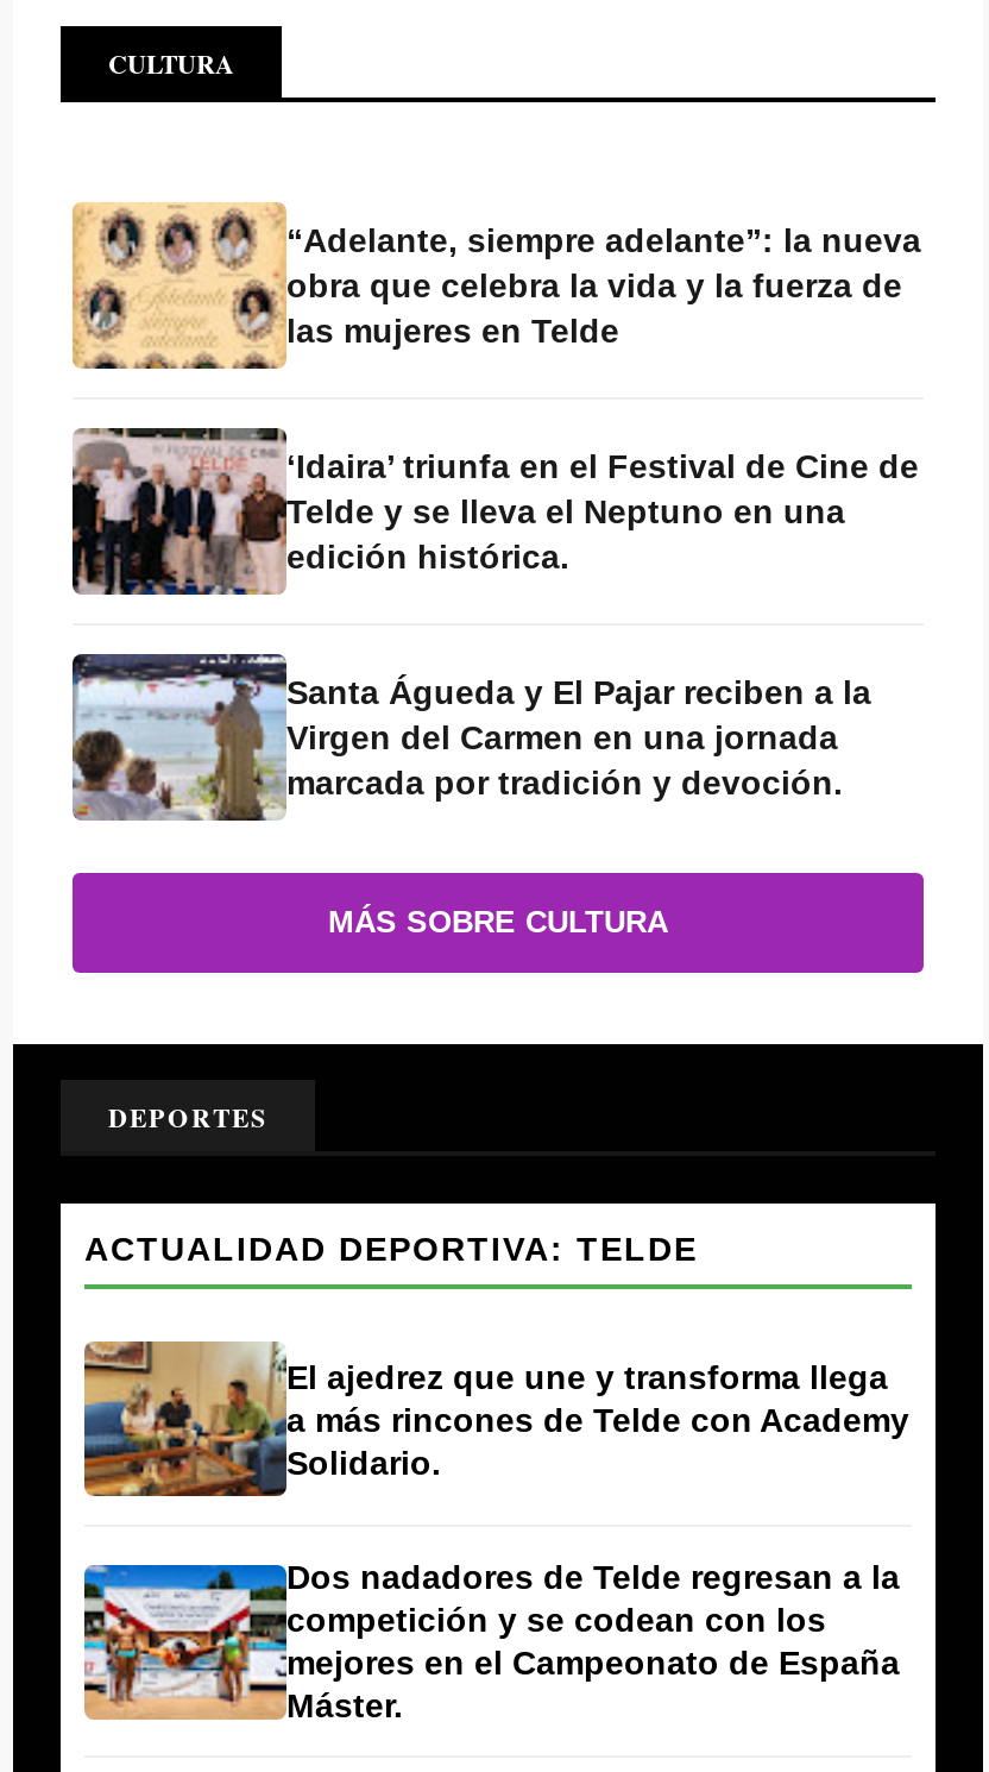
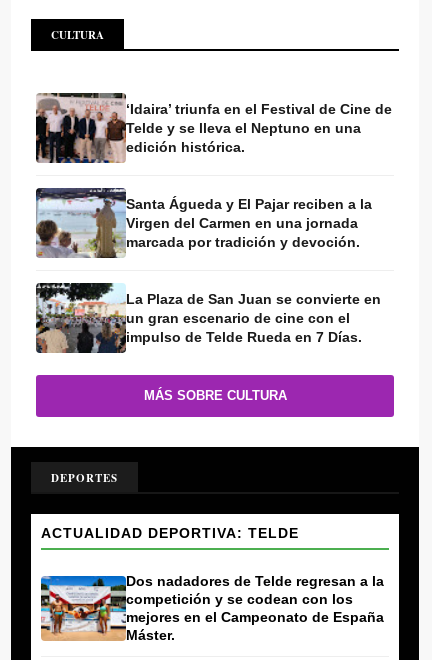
- [image]
- “Adelante, siempre adelante”: la nueva
- obra que celebra la vida y la fuerza de
- las mujeres en Telde

+ [image]
+ La Plaza de San Juan se convierte en
+ un gran escenario de cine con el
+ impulso de Telde Rueda en 7 Días.

- [image]
- El ajedrez que une y transforma llega
- a más rincones de Telde con Academy
- Solidario.
